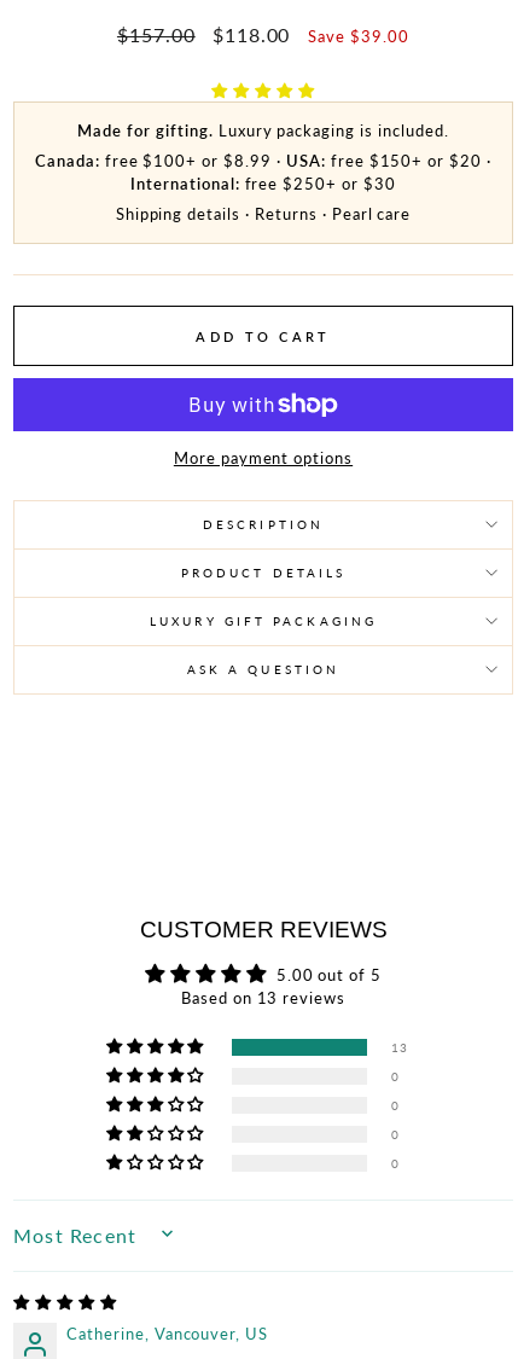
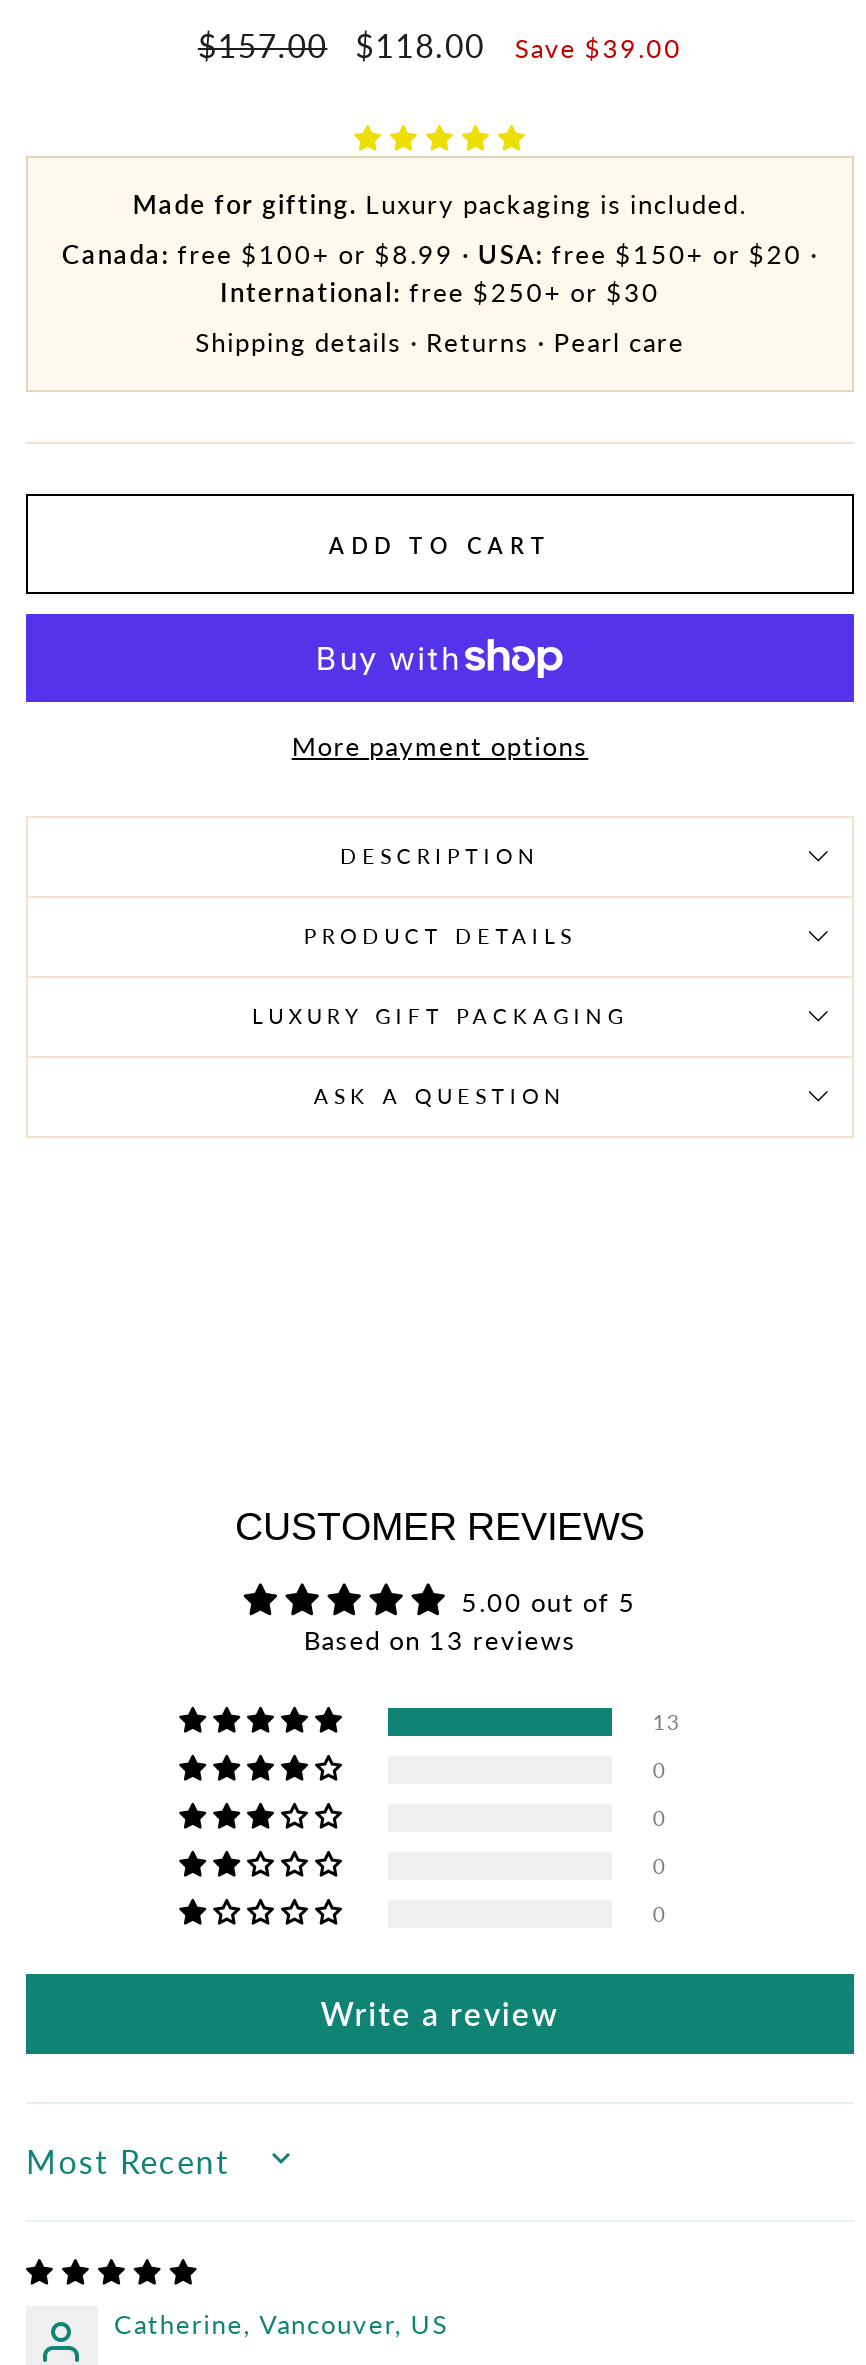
+ Write a review
